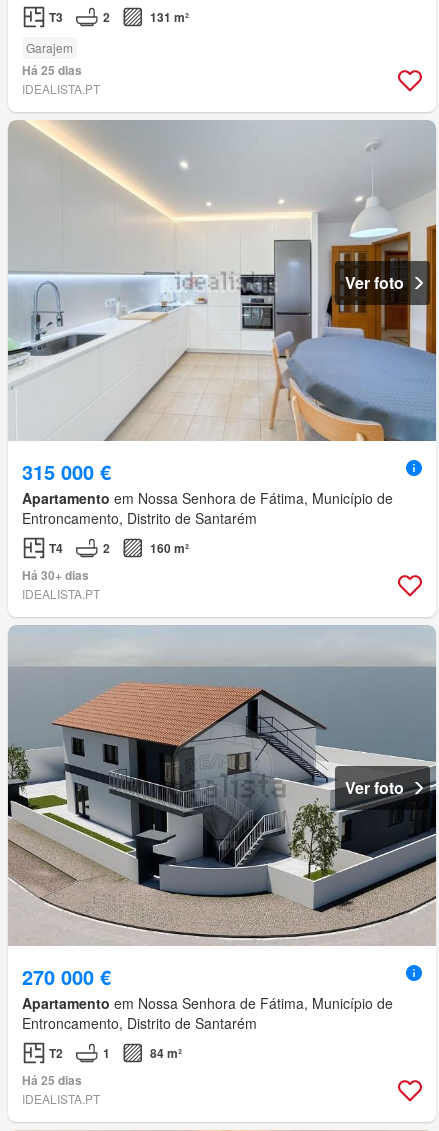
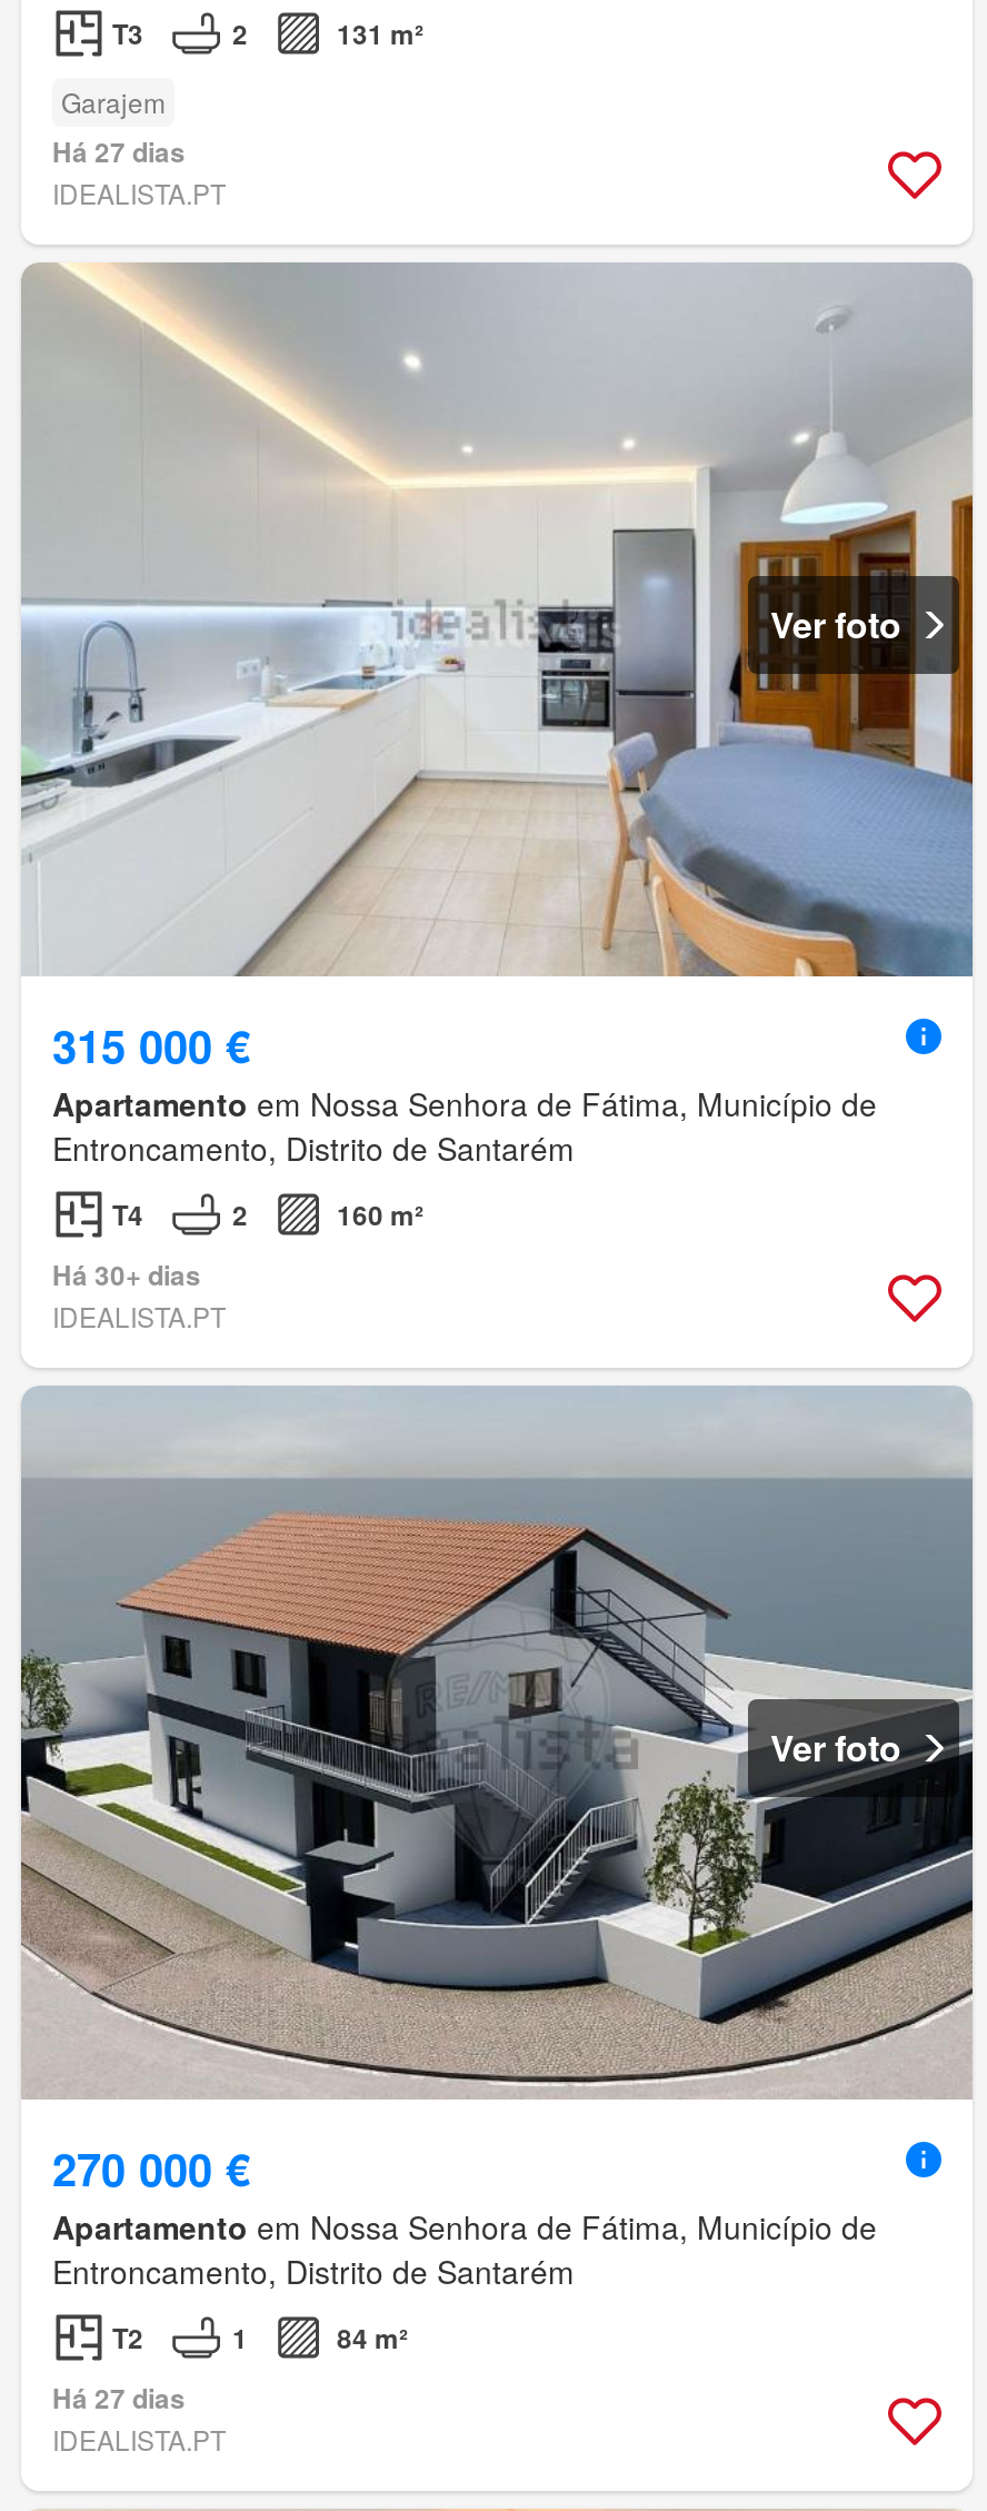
- Há 25 dias
+ Há 27 dias

- Há 25 dias
+ Há 27 dias
